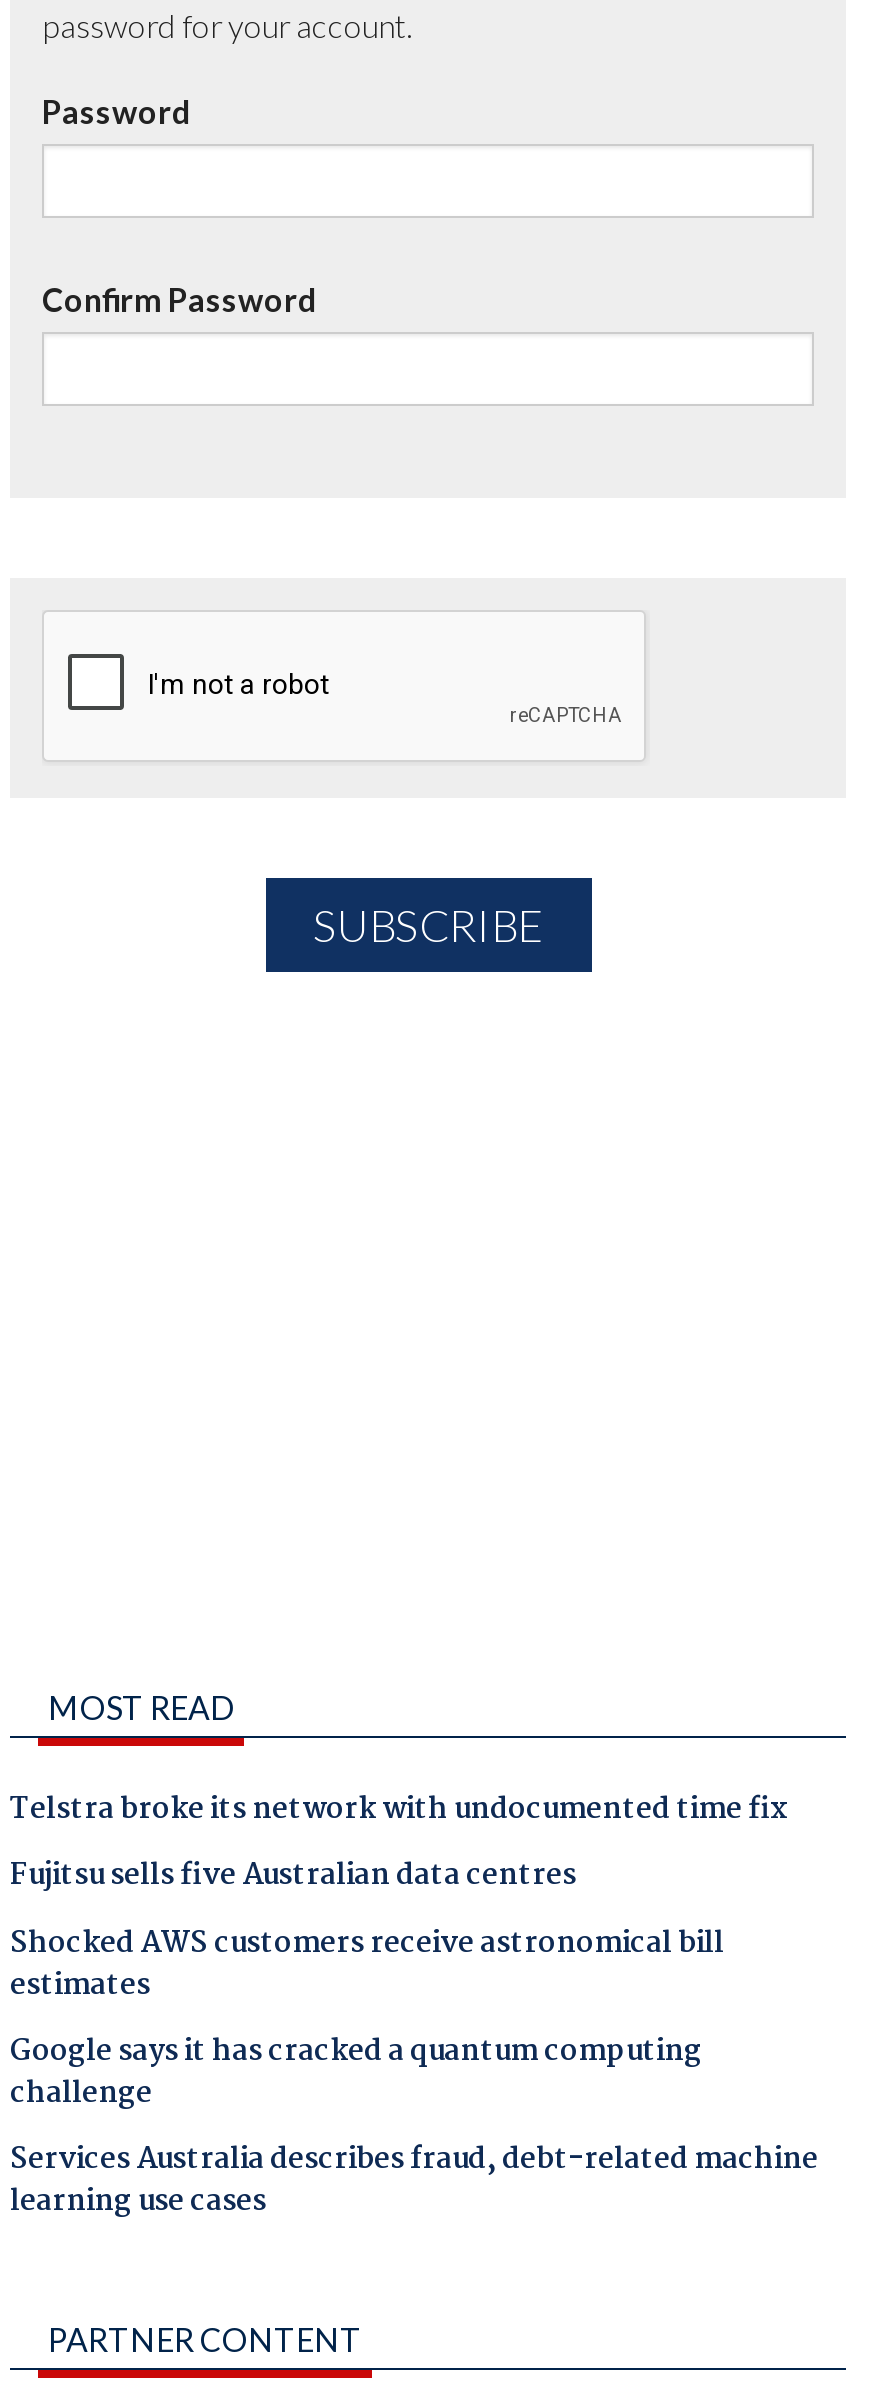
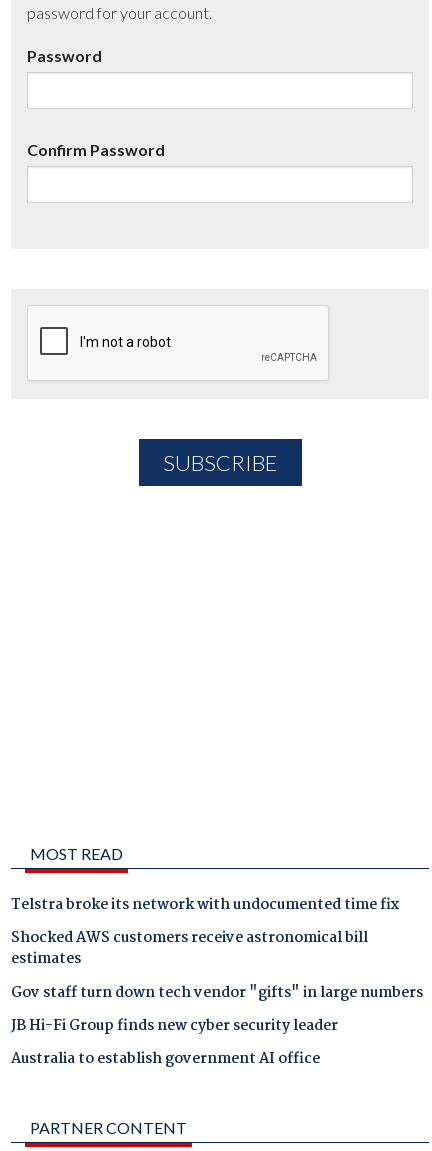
- Fujitsu sells five Australian data centres

- Google says it has cracked a quantum computing
- challenge
- Services Australia describes fraud, debt-related machine
- learning use cases
+ Gov staff turn down tech vendor "gifts" in large numbers
+ JB Hi-Fi Group finds new cyber security leader
+ Australia to establish government AI office
